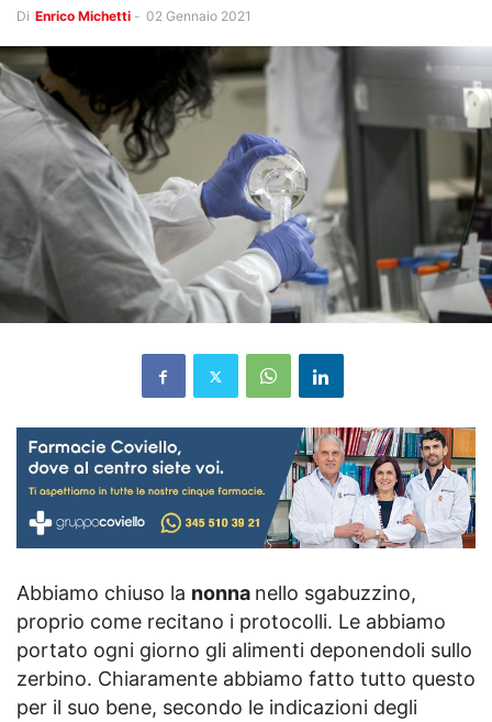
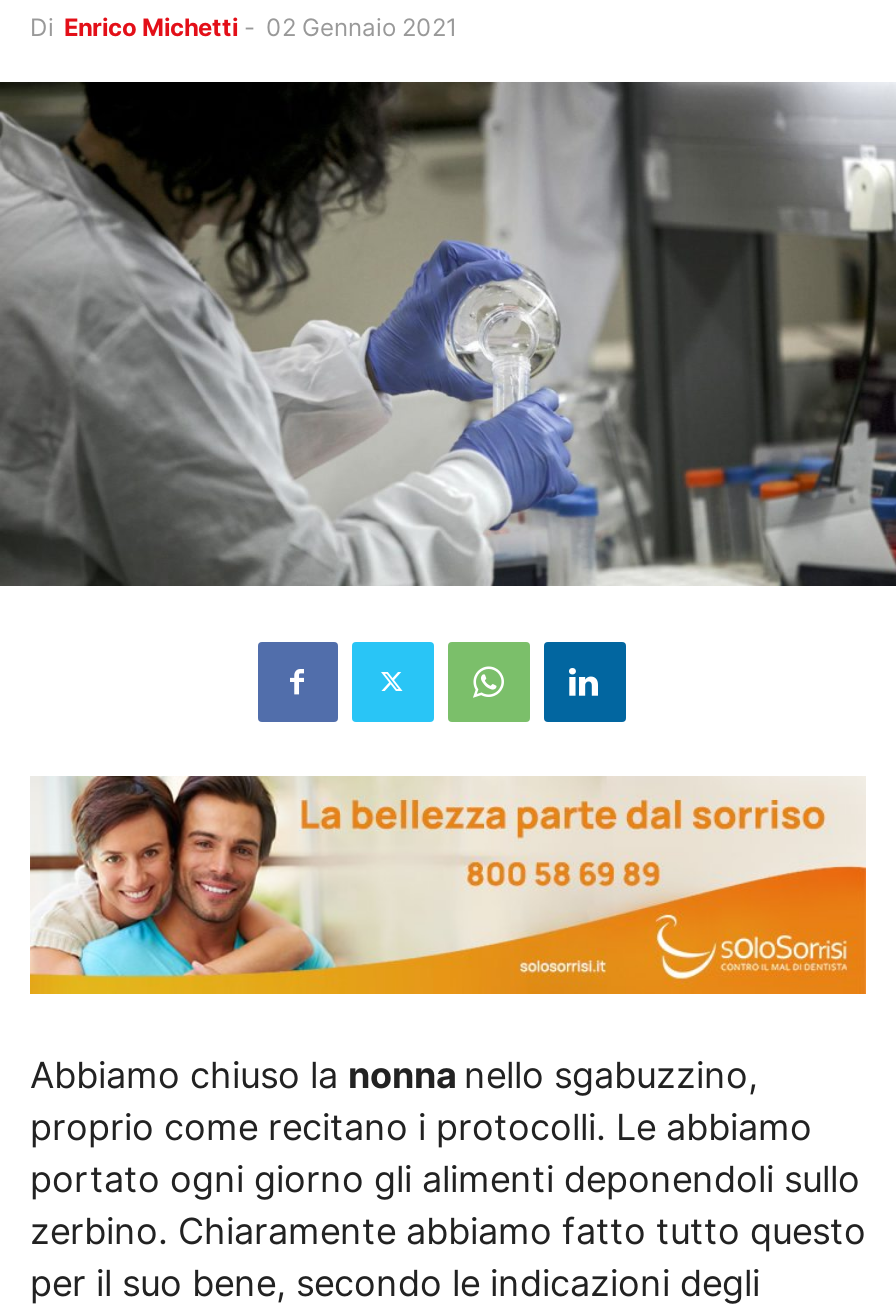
- [image]
+ [image]
